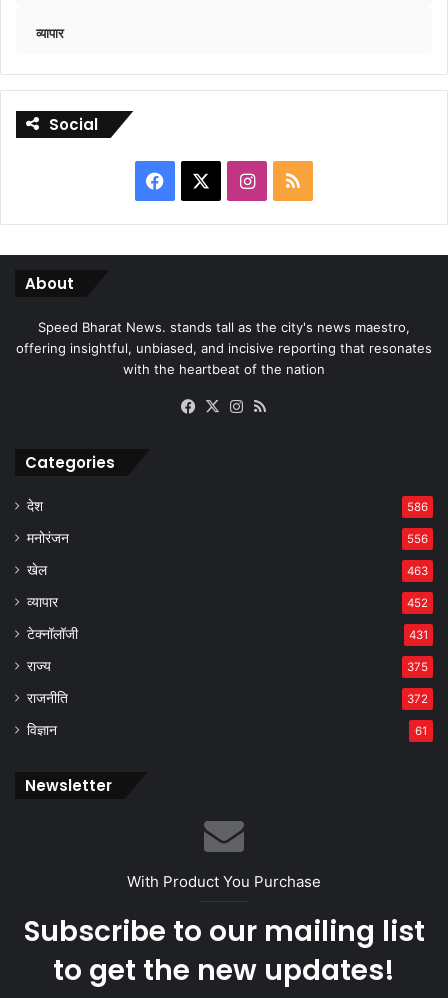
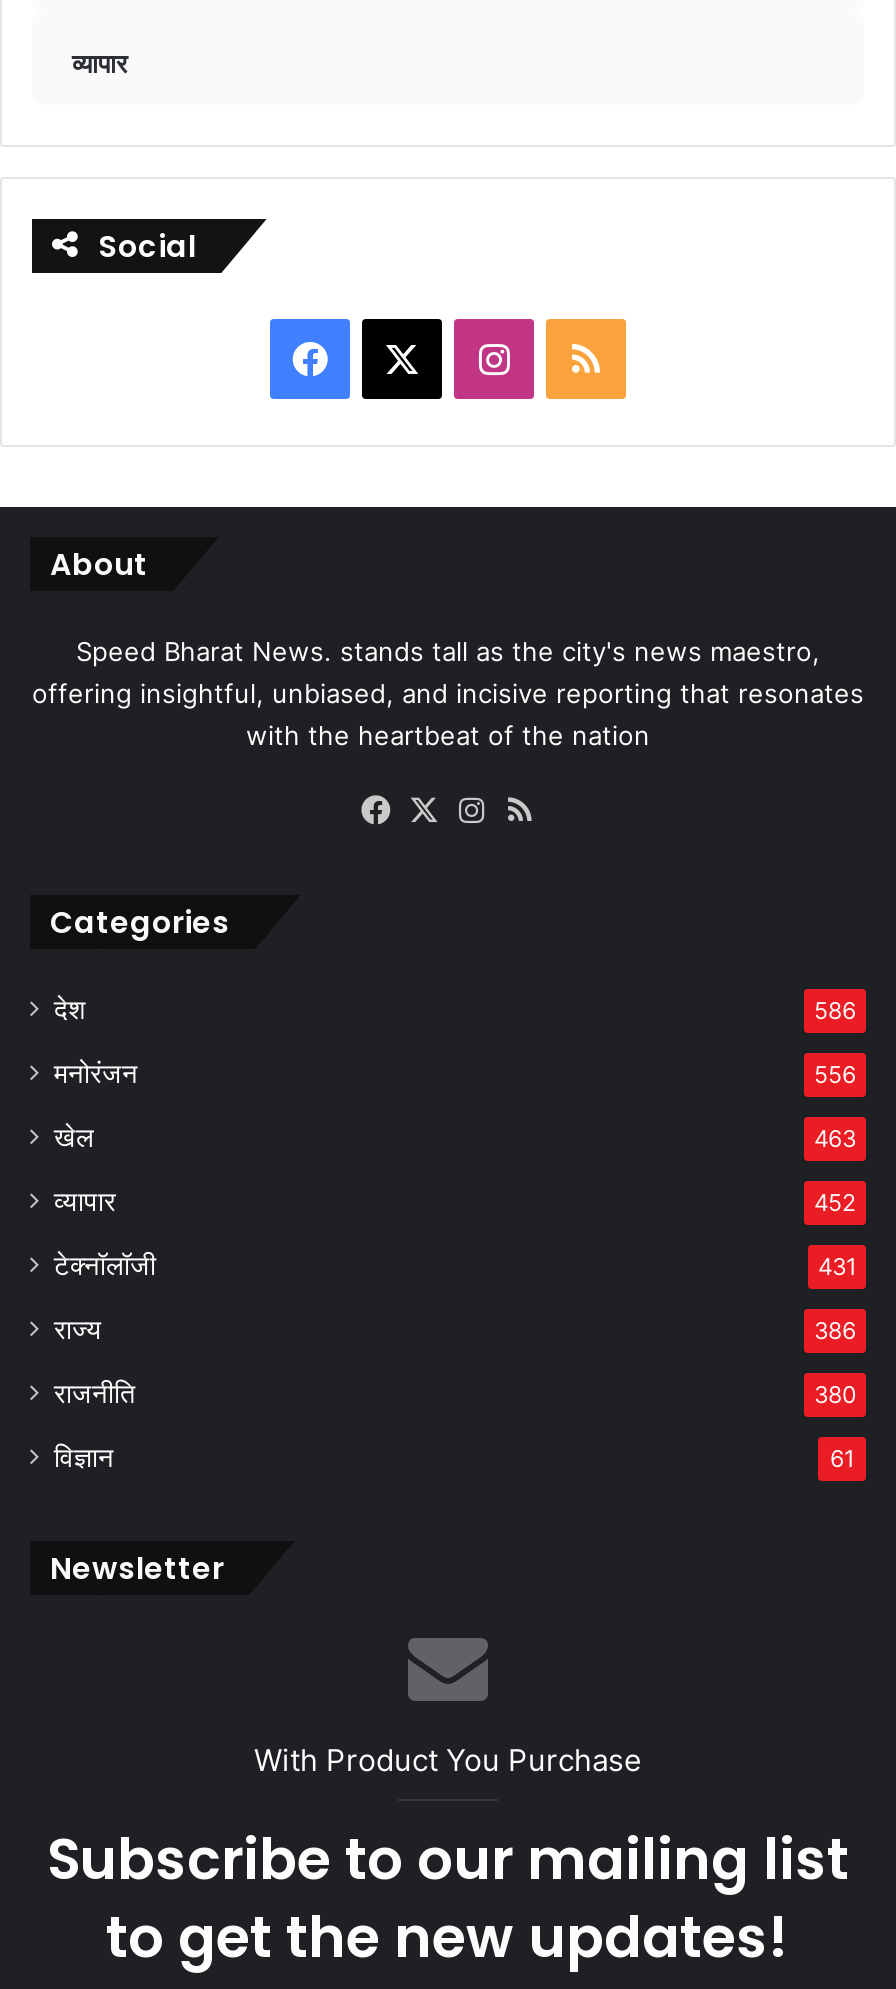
- 375
+ 386

- 372
+ 380
